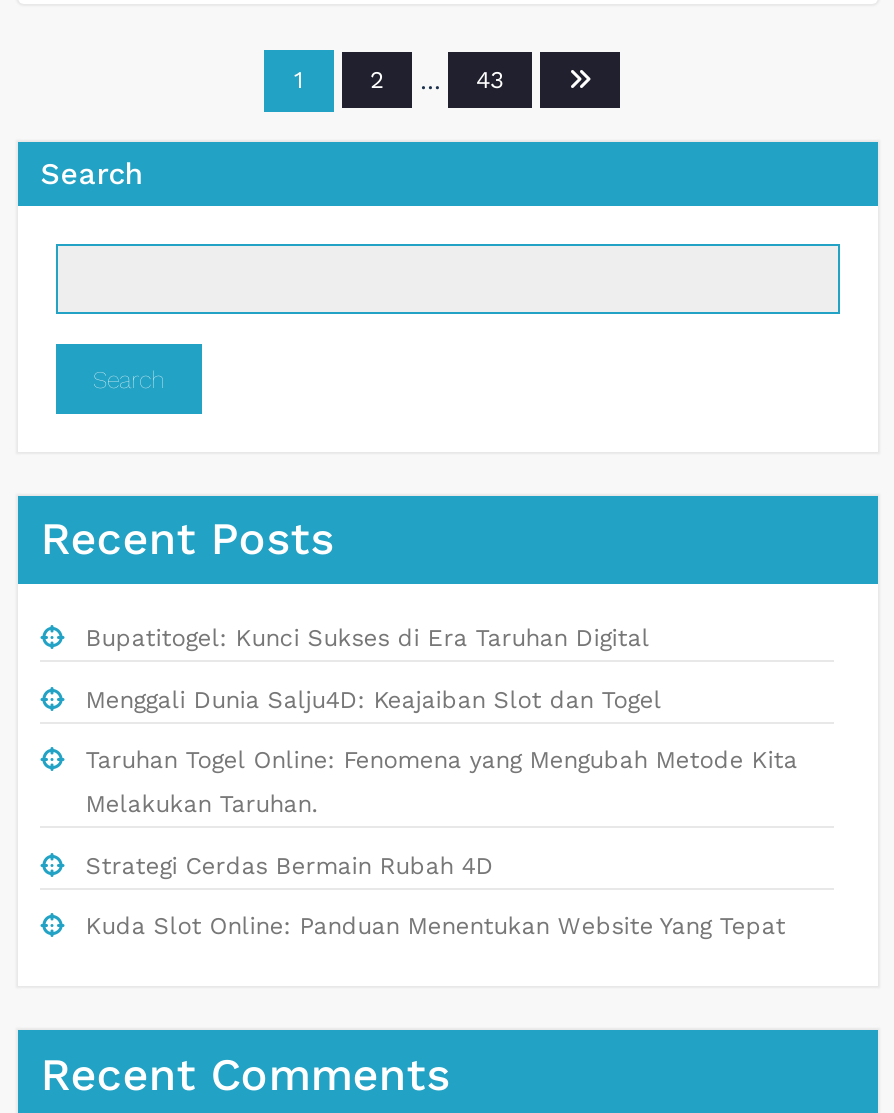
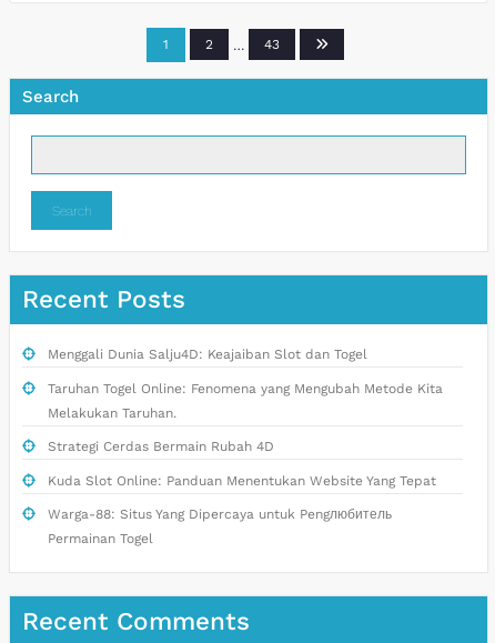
- Bupatitogel: Kunci Sukses di Era Taruhan Digital

moved up: Menggali Dunia Salju4D: Keajaiban Slot dan Togel | Taruhan Togel Online: Fenomena yang Mengubah Metode Kita | Melakukan Taruhan. | Strategi Cerdas Bermain Rubah 4D | Kuda Slot Online: Panduan Menentukan Website Yang Tepat

+ Warga-88: Situs Yang Dipercaya untuk Pengлюбитель
+ Permainan Togel
